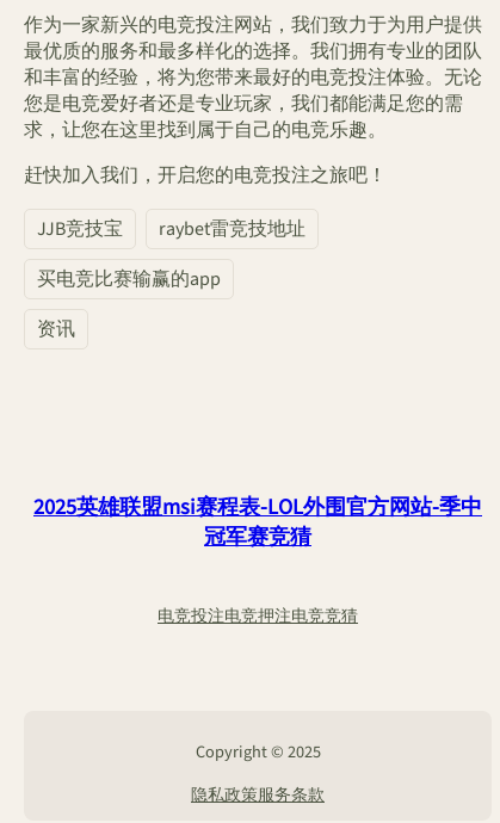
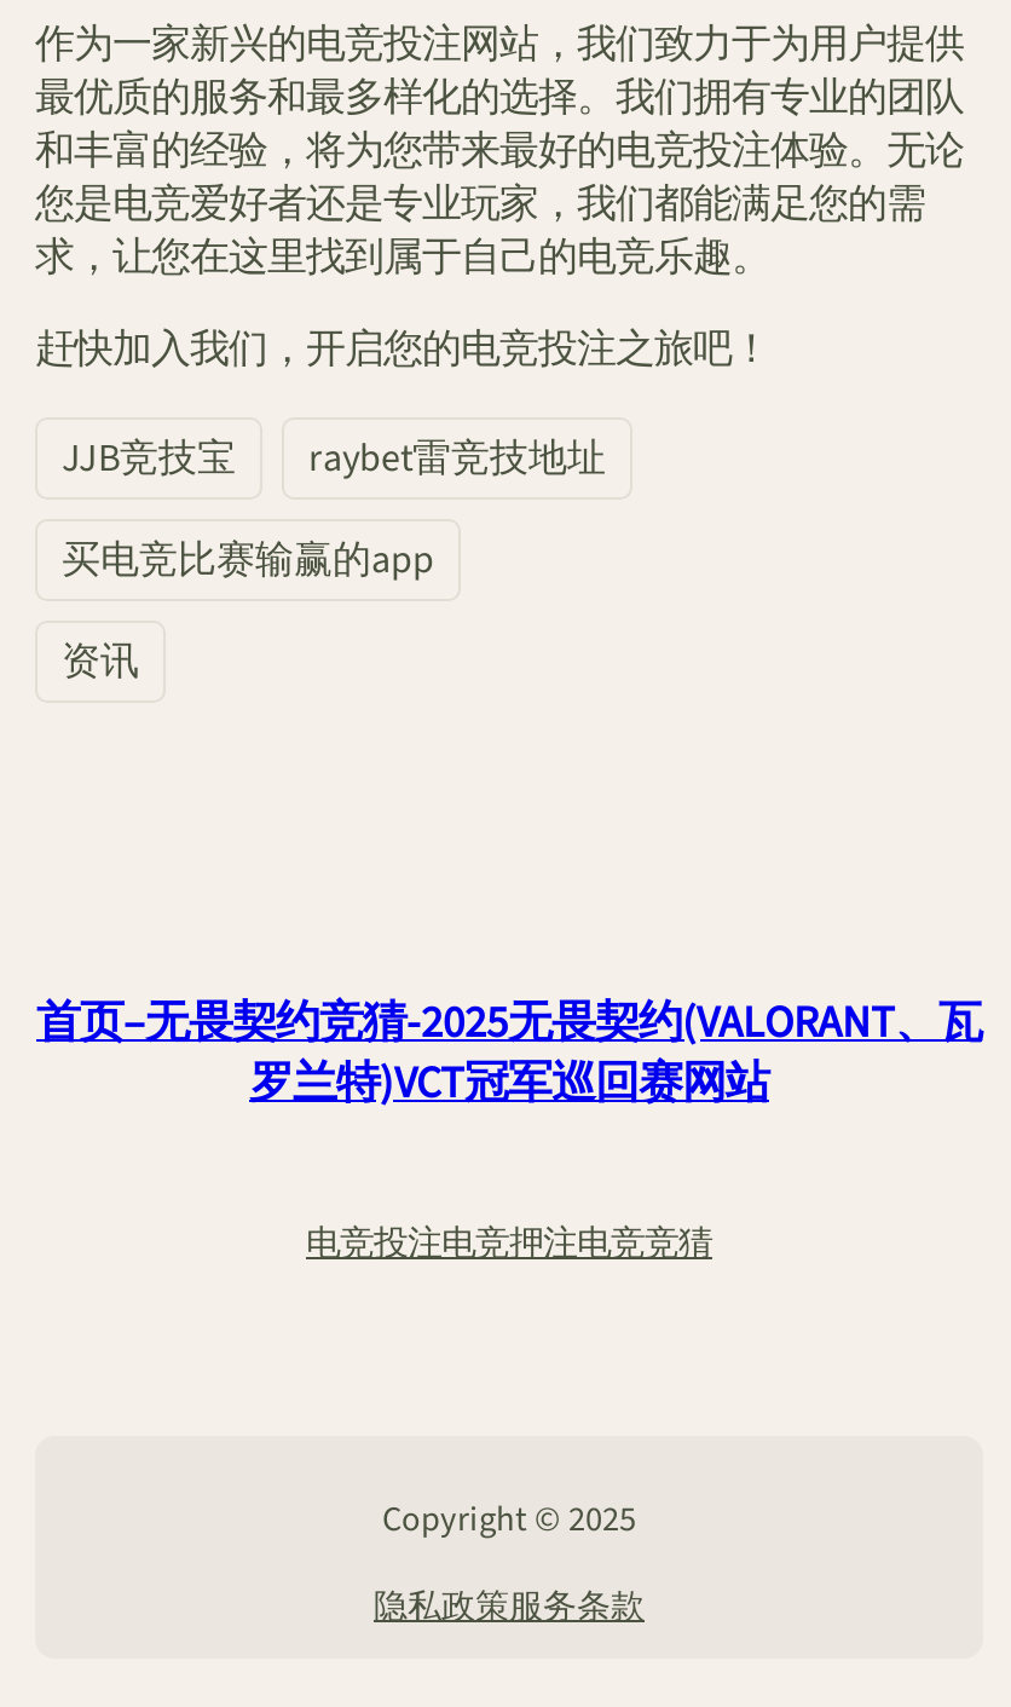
- 2025英雄联盟msi赛程表-LOL外围官方网站-季中
- 冠军赛竞猜
+ 首页–无畏契约竞猜-2025无畏契约(VALORANT、瓦
+ 罗兰特)VCT冠军巡回赛网站
